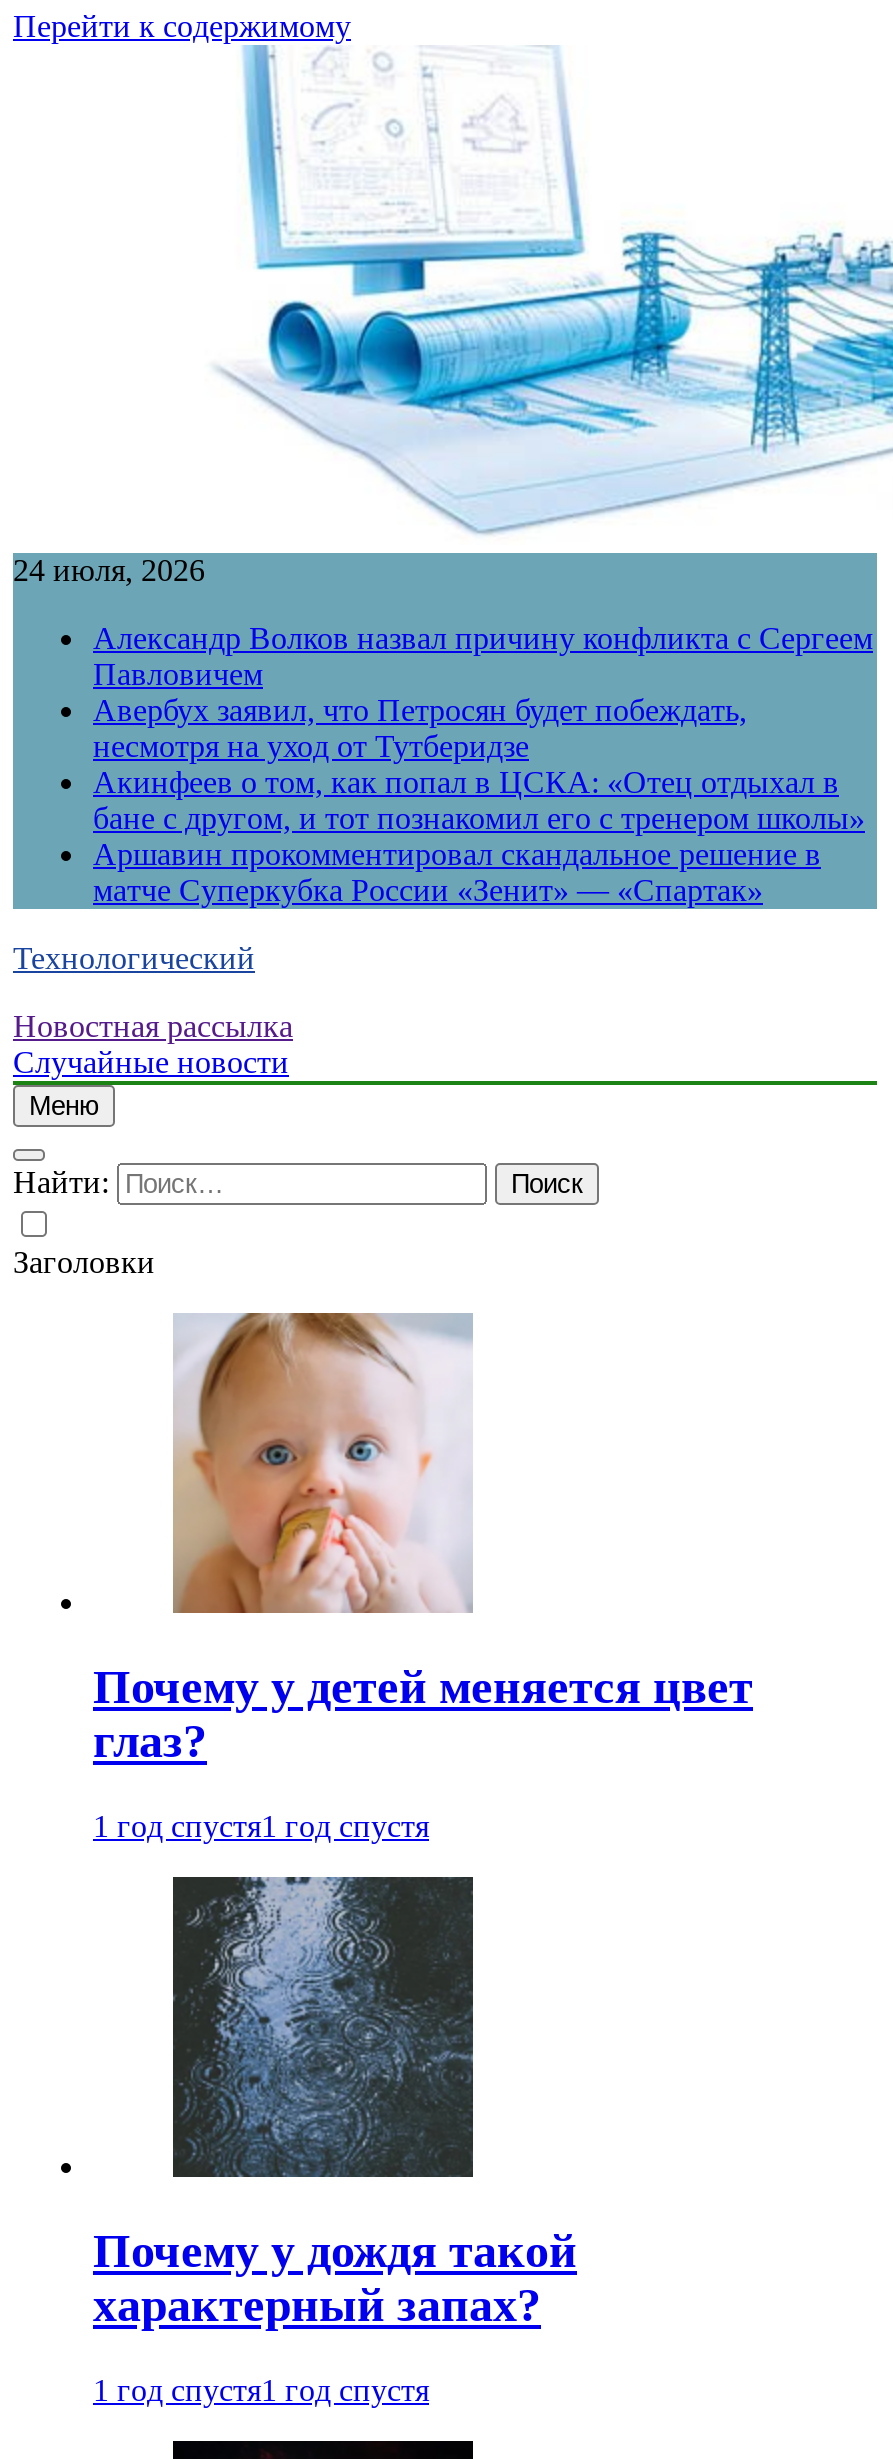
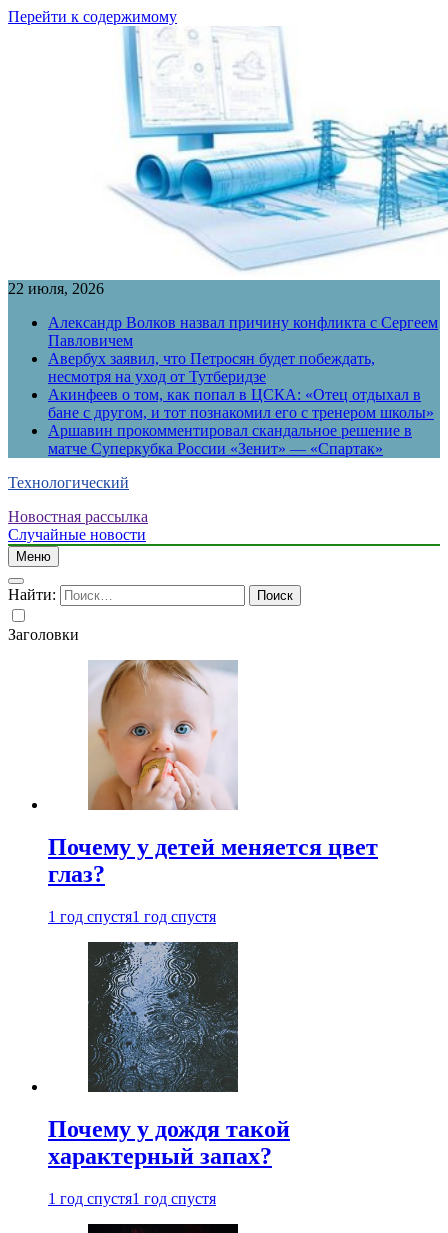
- 24 июля, 2026
+ 22 июля, 2026
